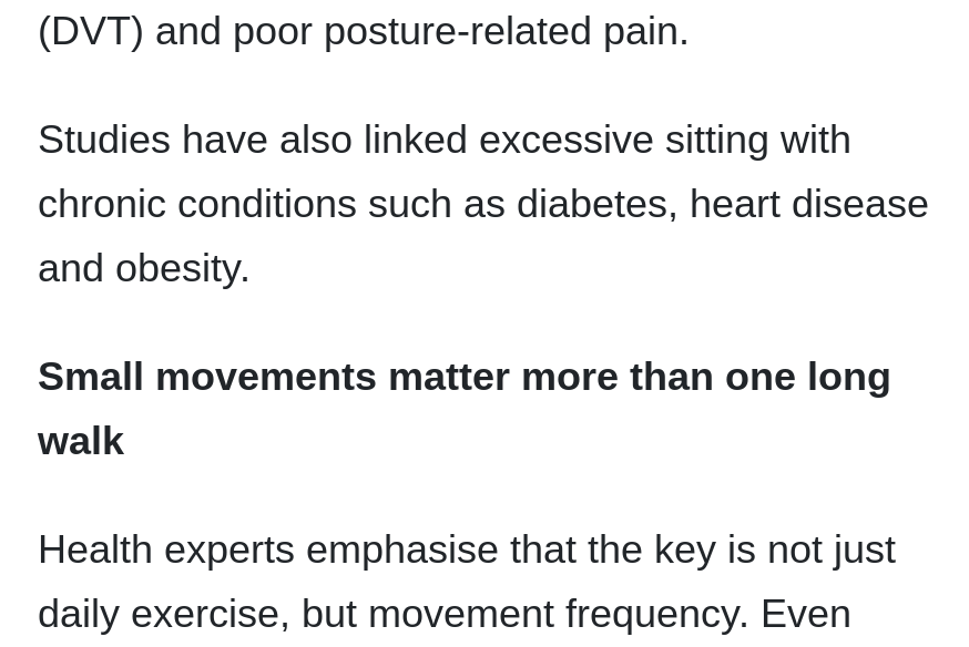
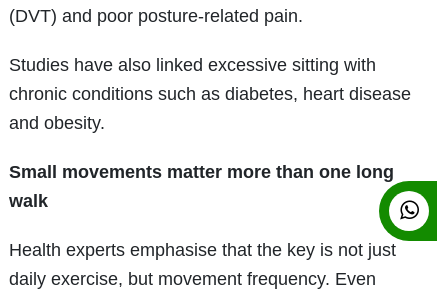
+ [image]
